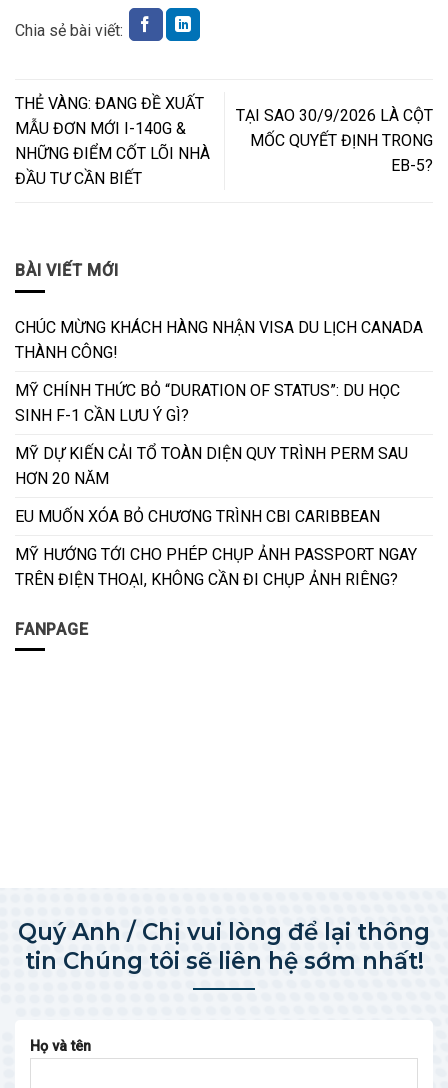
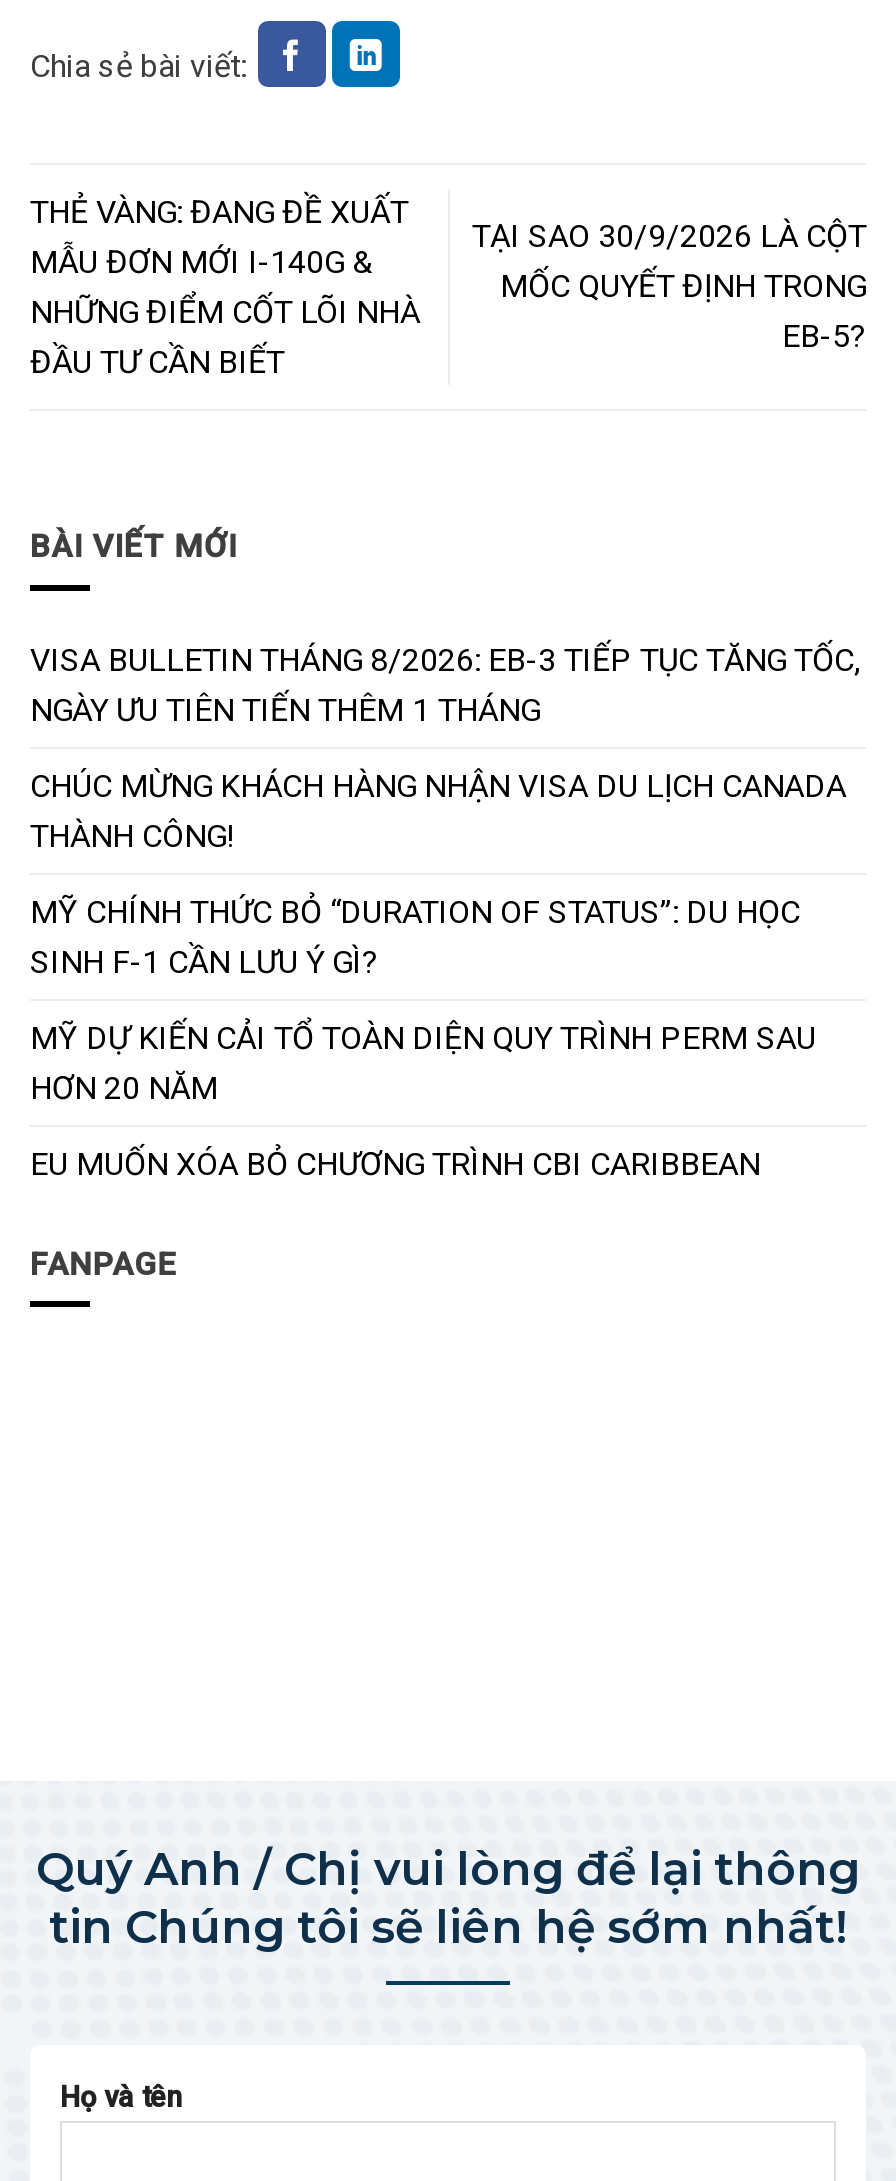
+ VISA BULLETIN THÁNG 8/2026: EB-3 TIẾP TỤC TĂNG TỐC,
+ NGÀY ƯU TIÊN TIẾN THÊM 1 THÁNG

moved down: CHÚC MỪNG KHÁCH HÀNG NHẬN VISA DU LỊCH CANADA | THÀNH CÔNG! | MỸ CHÍNH THỨC BỎ “DURATION OF STATUS”: DU HỌC | SINH F-1 CẦN LƯU Ý GÌ? | MỸ DỰ KIẾN CẢI TỔ TOÀN DIỆN QUY TRÌNH PERM SAU | HƠN 20 NĂM | EU MUỐN XÓA BỎ CHƯƠNG TRÌNH CBI CARIBBEAN

- MỸ HƯỚNG TỚI CHO PHÉP CHỤP ẢNH PASSPORT NGAY
- TRÊN ĐIỆN THOẠI, KHÔNG CẦN ĐI CHỤP ẢNH RIÊNG?
